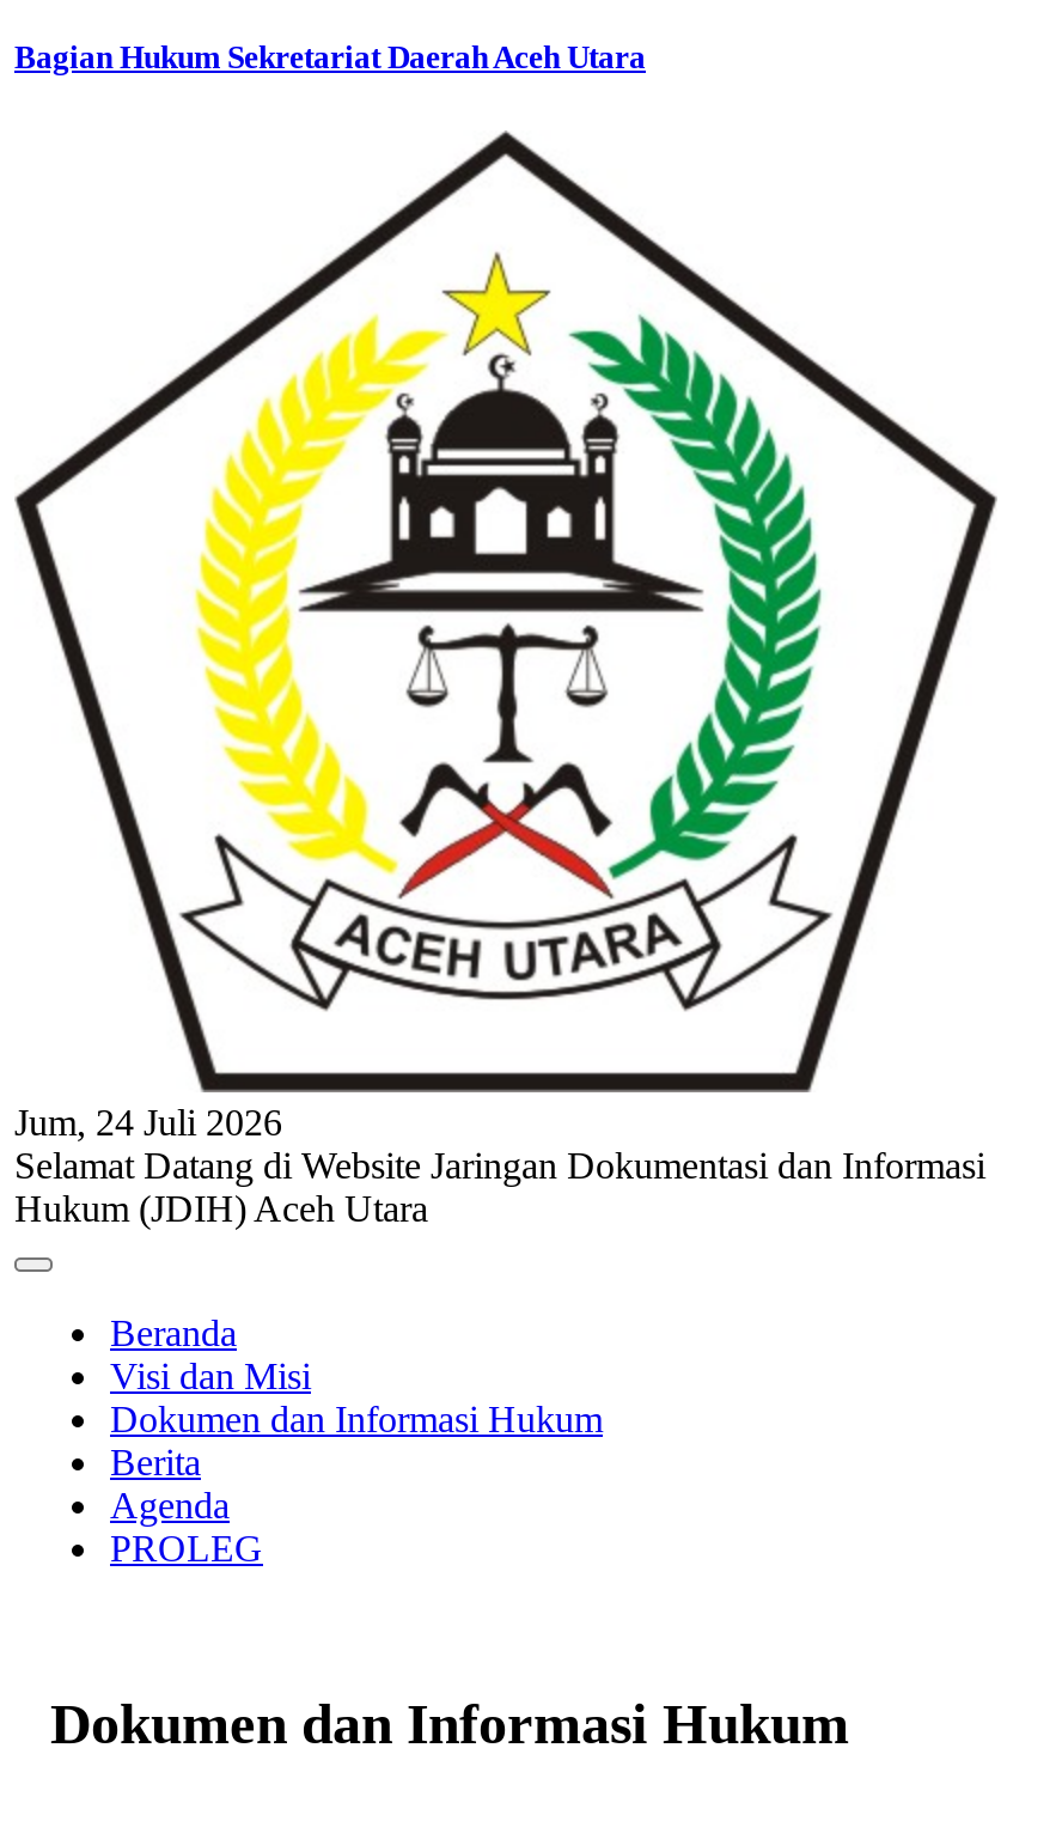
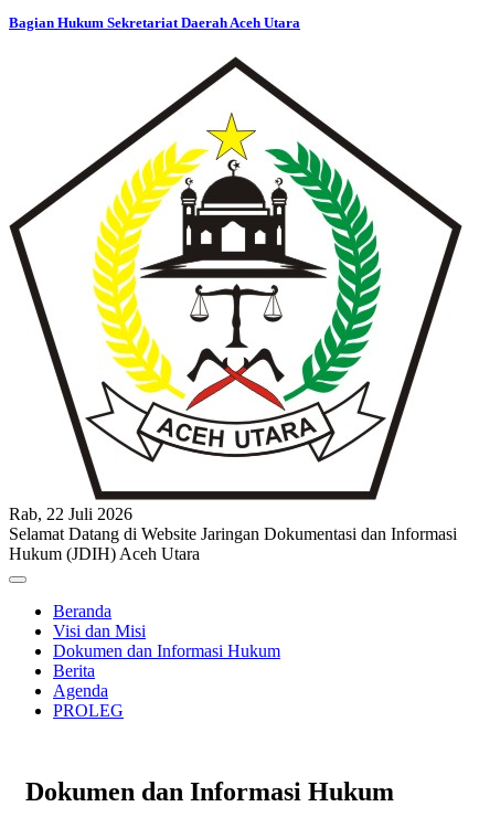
- Jum, 24 Juli 2026
+ Rab, 22 Juli 2026
